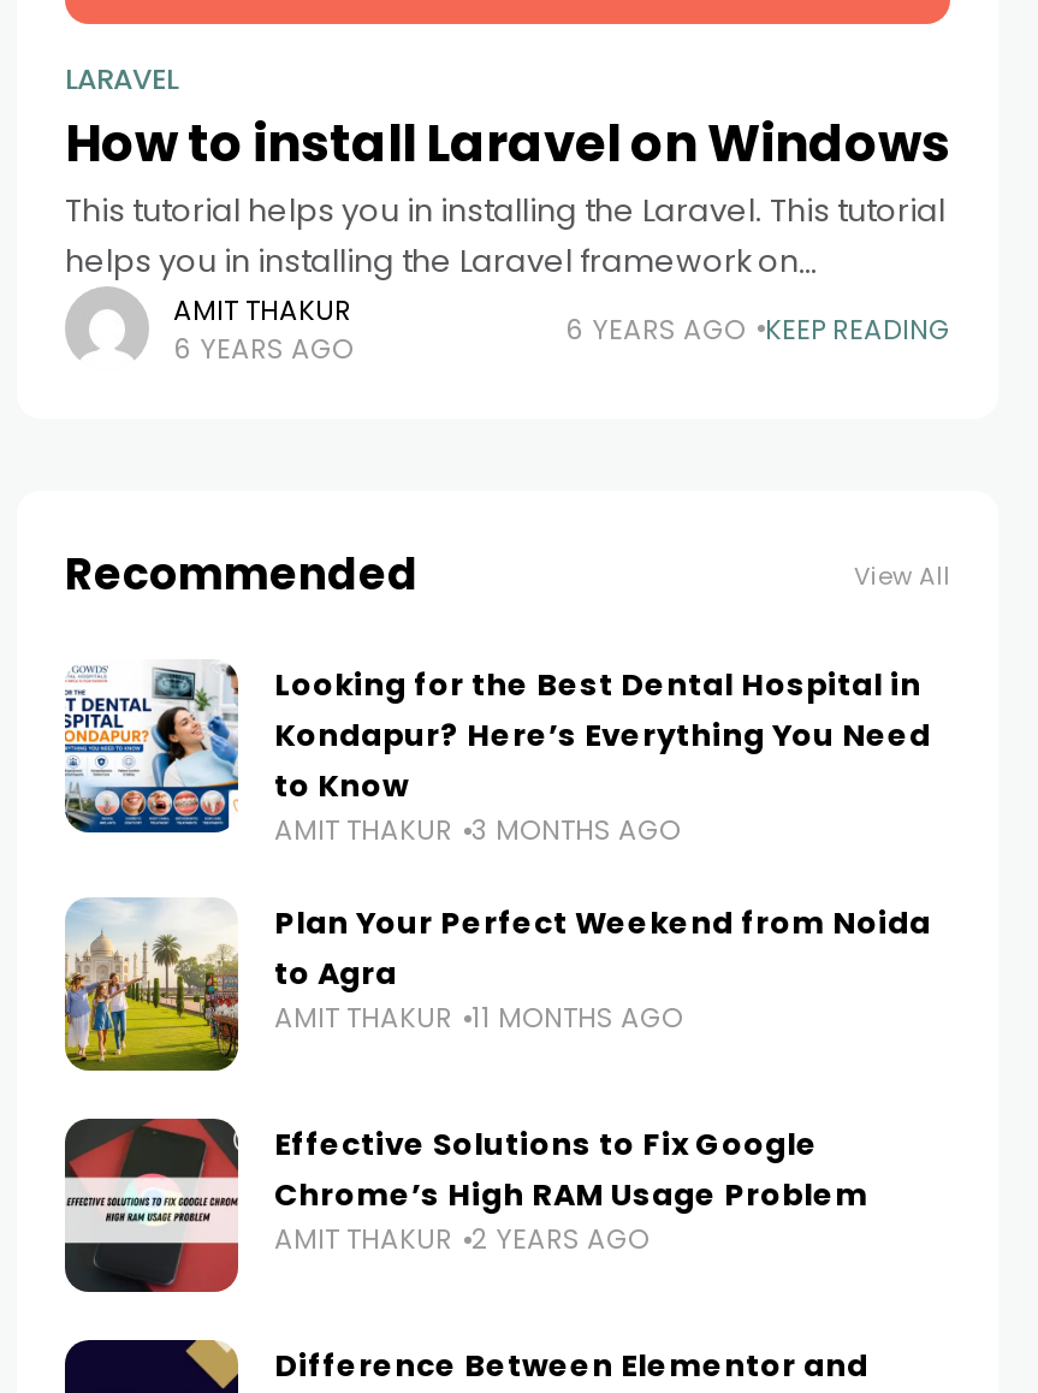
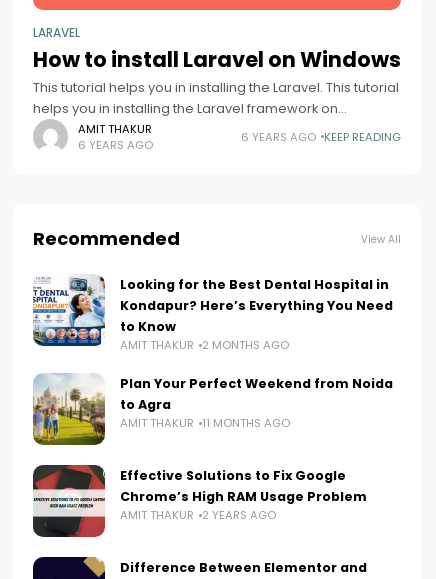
- AMIT THAKUR 3 MONTHS AGO
+ AMIT THAKUR 2 MONTHS AGO
